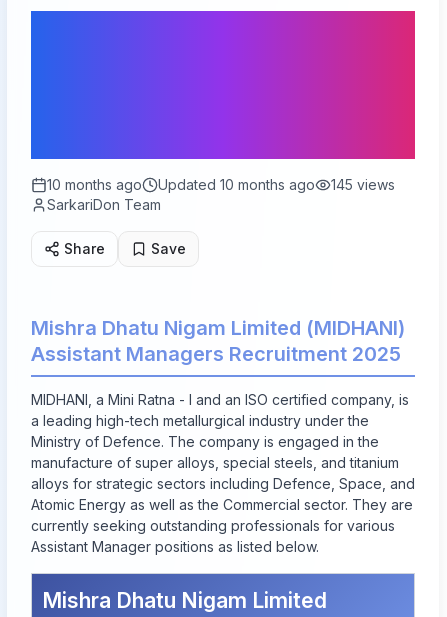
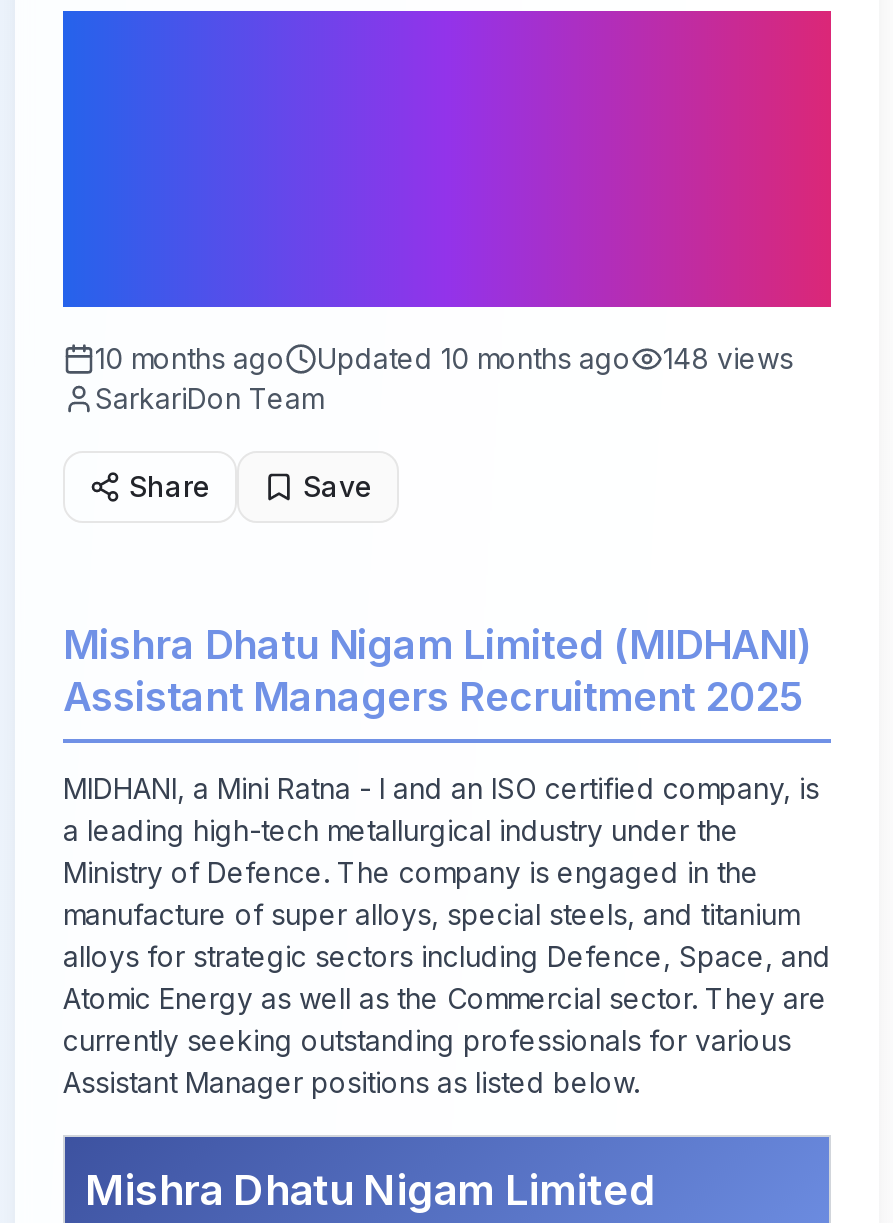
- 10 months ago Updated 10 months ago 145 views
+ 10 months ago Updated 10 months ago 148 views
